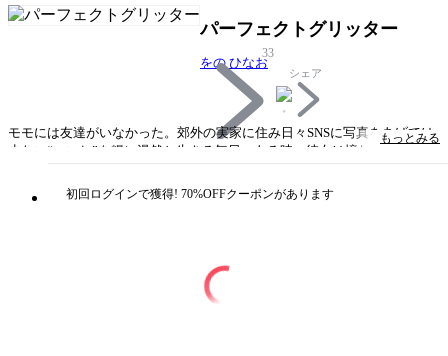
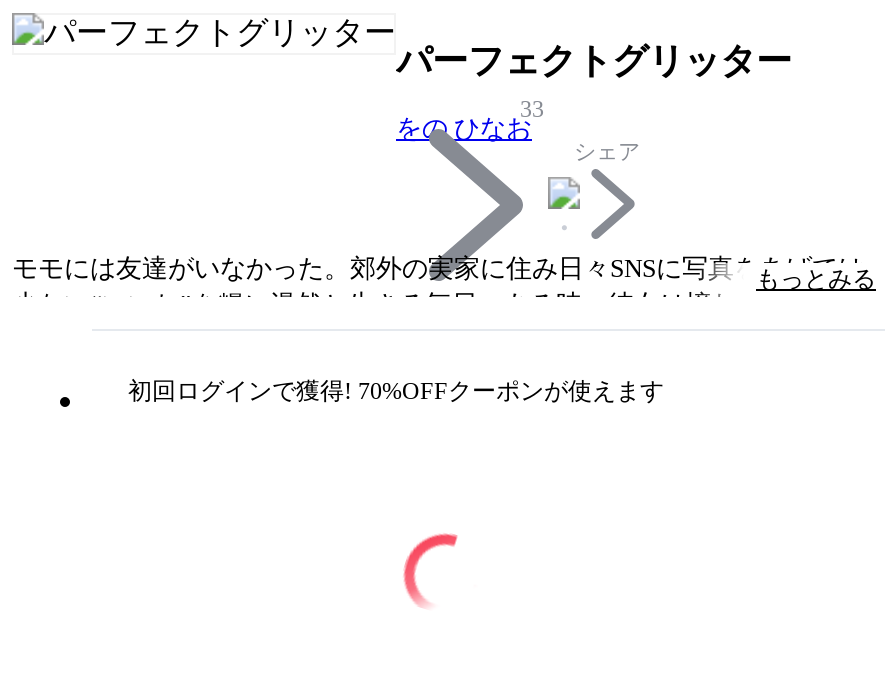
- 初回ログインで獲得! 70%OFFクーポンがあります
+ 初回ログインで獲得! 70%OFFクーポンが使えます
